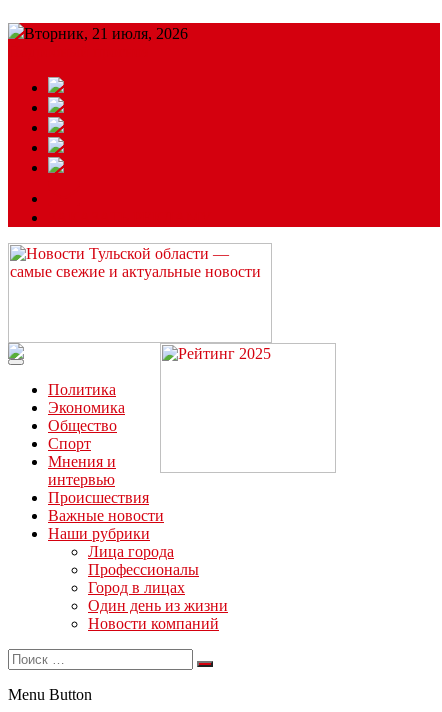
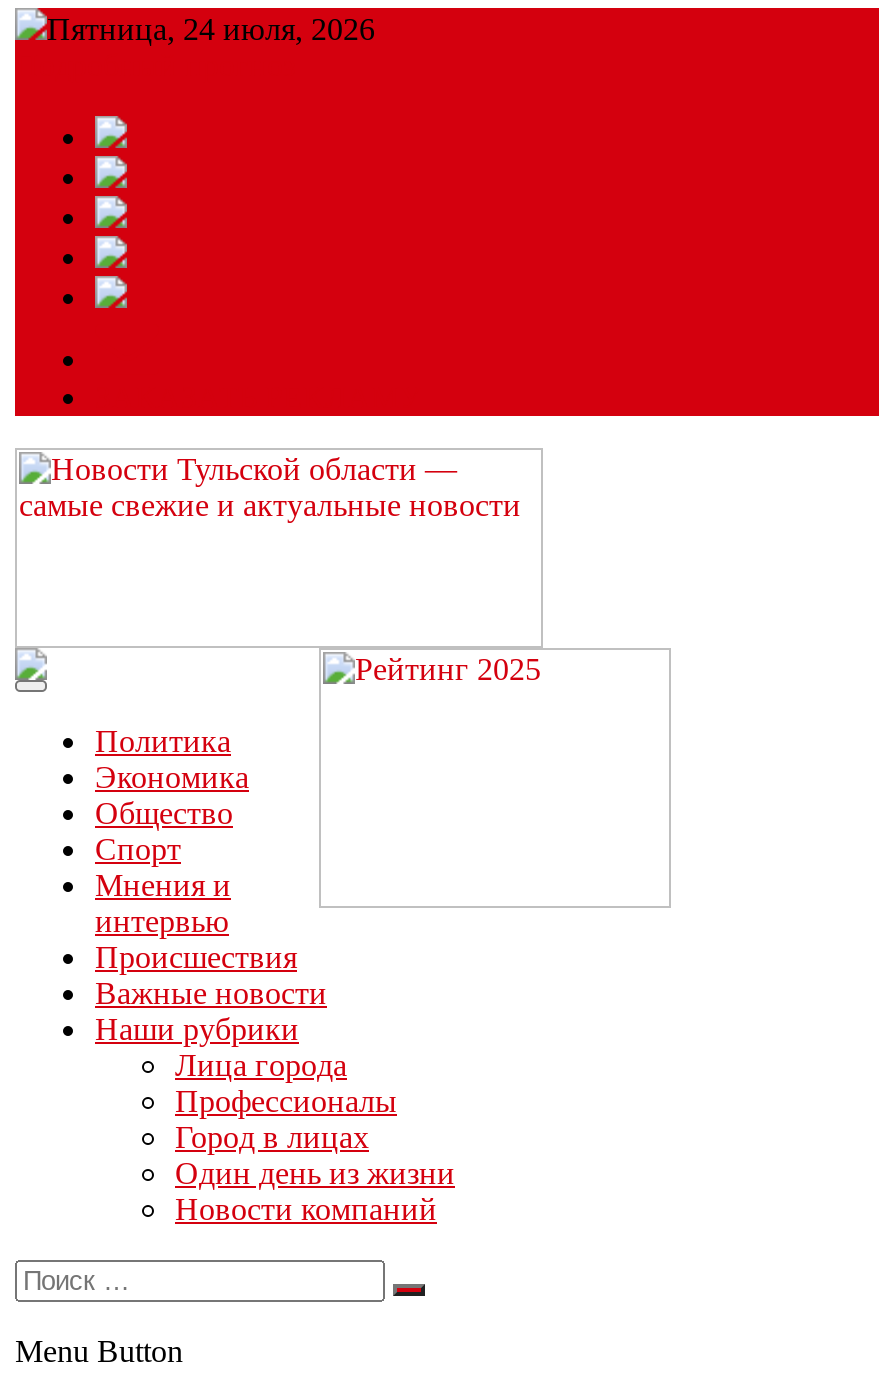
- Вторник, 21 июля, 2026
+ Пятница, 24 июля, 2026
